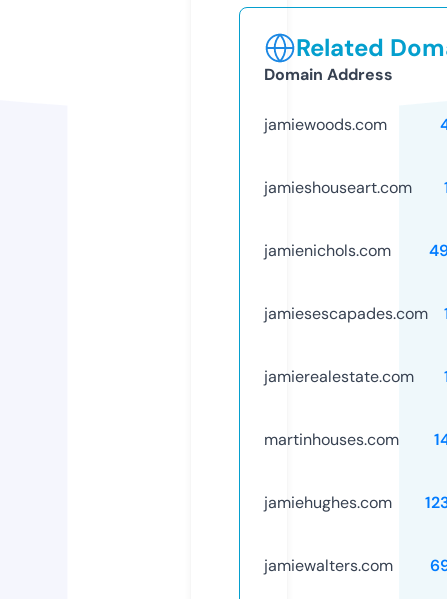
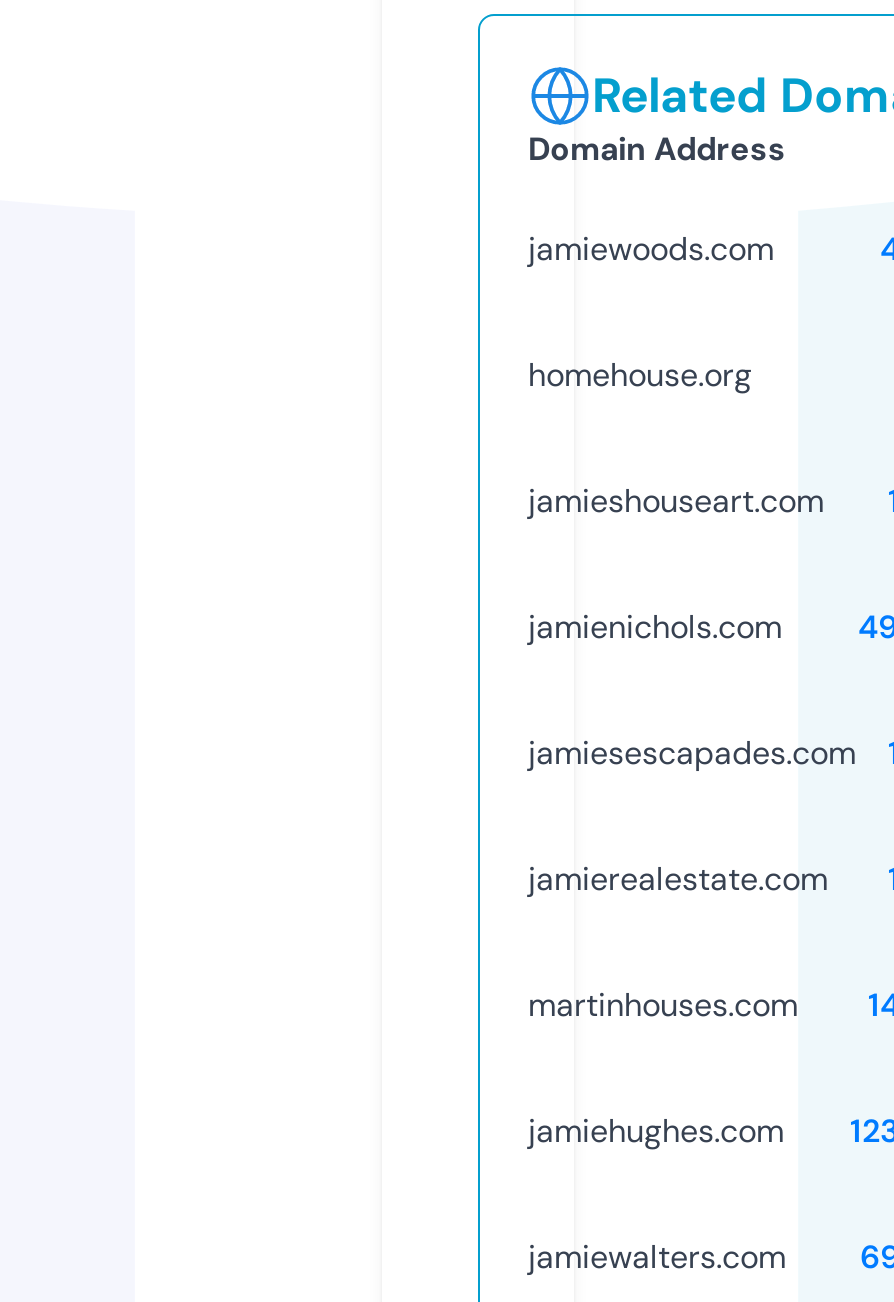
+ homehouse.org
